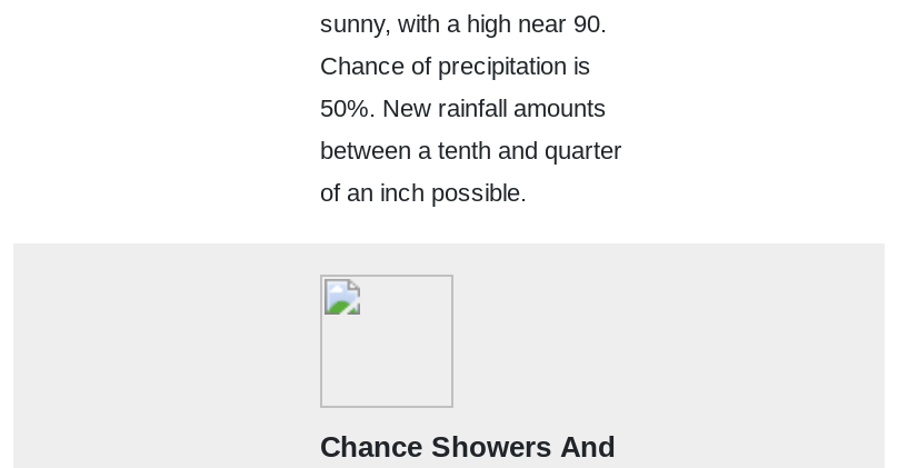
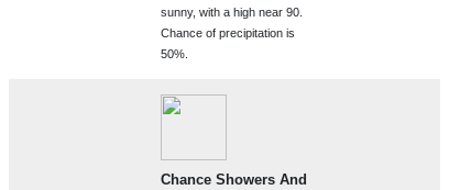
- 50%. New rainfall amounts
- between a tenth and quarter
- of an inch possible.
+ 50%.
